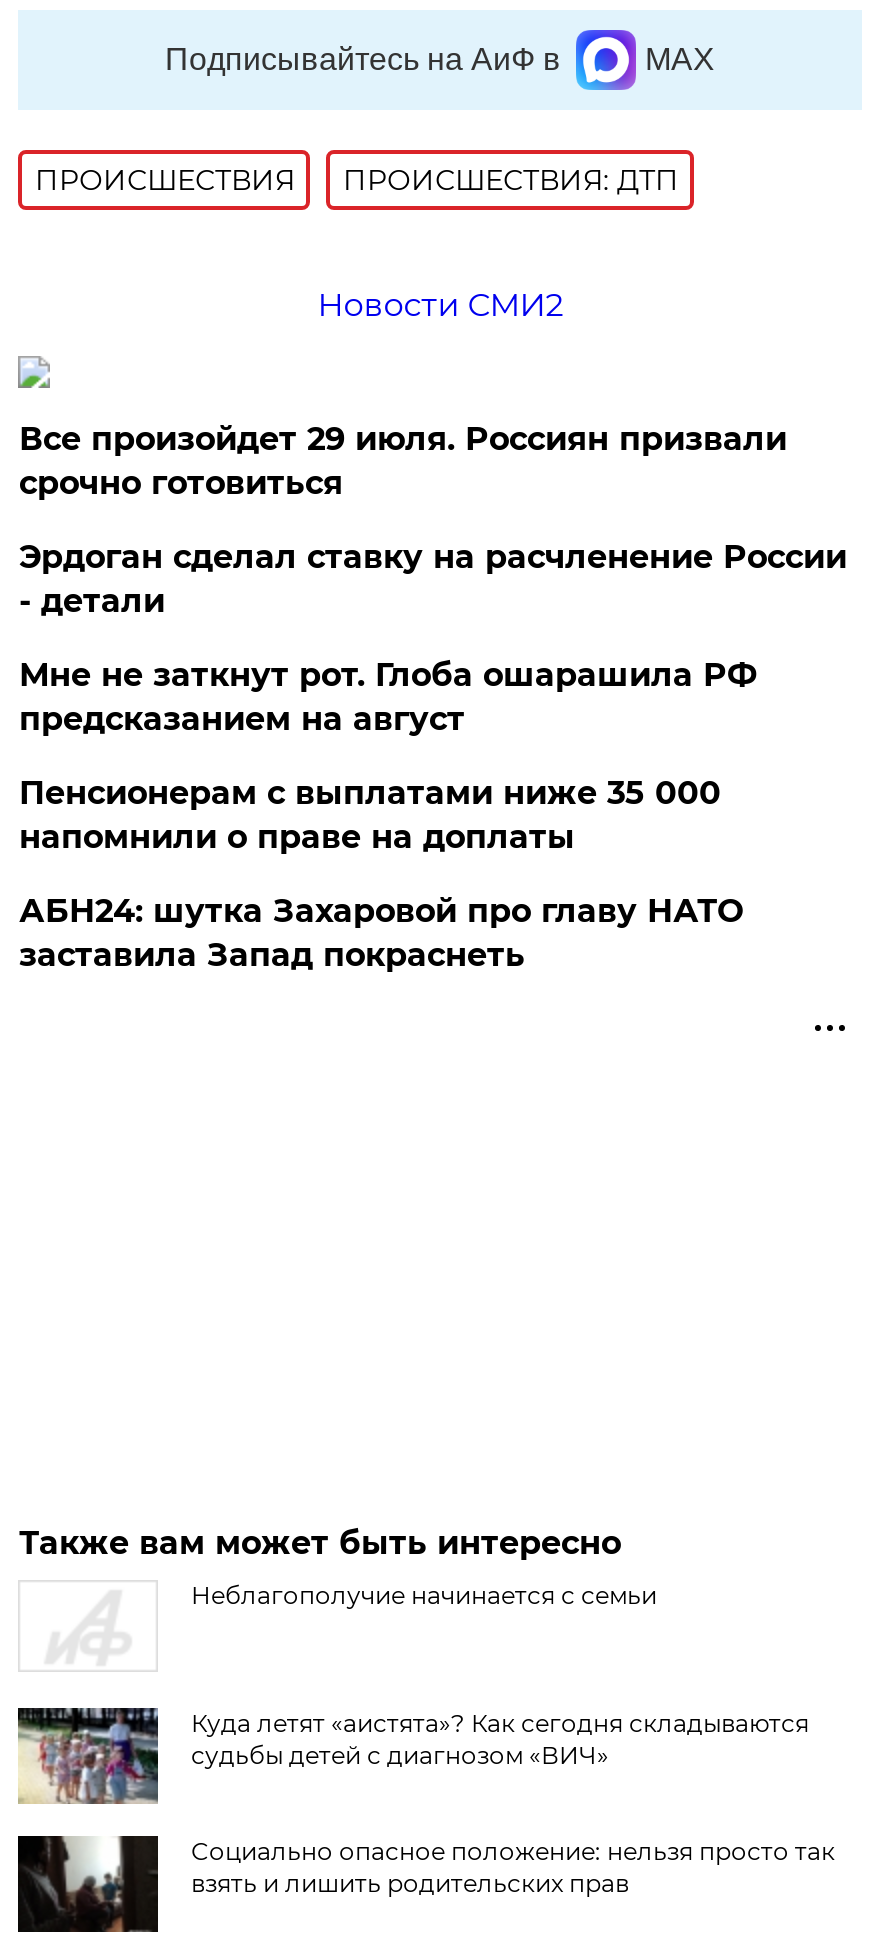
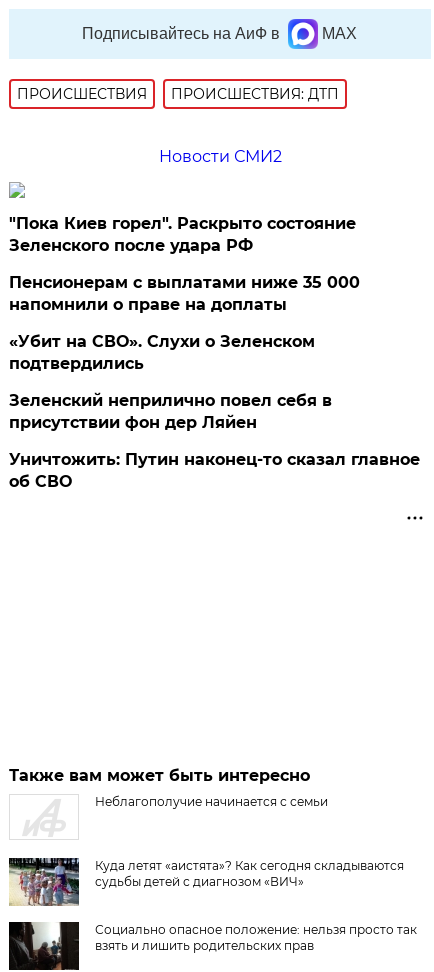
- Все произойдет 29 июля. Россиян призвали
- срочно готовиться
- Эрдоган сделал ставку на расчленение России
- - детали
- Мне не заткнут рот. Глоба ошарашила РФ
- предсказанием на август
+ "Пока Киев горел". Раскрыто состояние
+ Зеленского после удара РФ

moved up: Пенсионерам с выплатами ниже 35 000 | напомнили о праве на доплаты

- АБН24: шутка Захаровой про главу НАТО
- заставила Запад покраснеть
+ «Убит на СВО». Слухи о Зеленском
+ подтвердились
+ Зеленский неприлично повел cебя в
+ присутствии фон дер Ляйен
+ Уничтожить: Путин наконец-то сказал главное
+ об СВО
